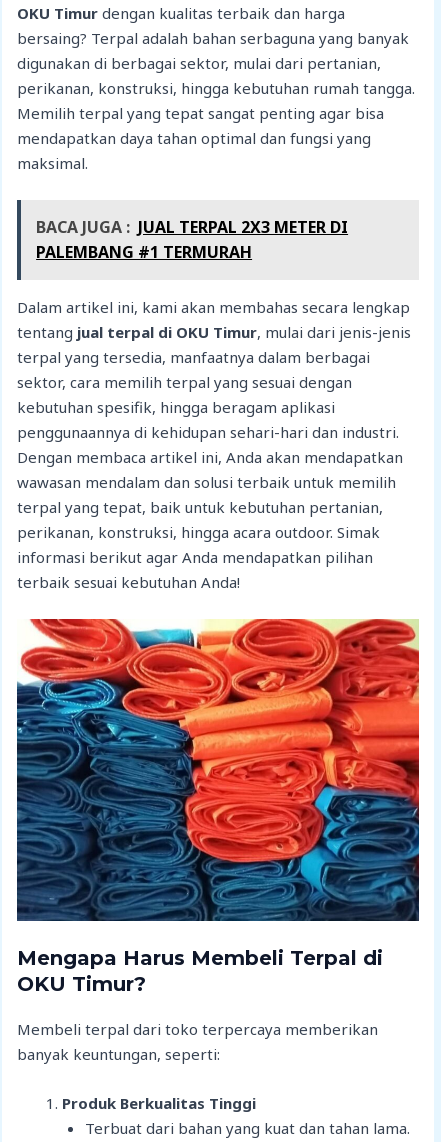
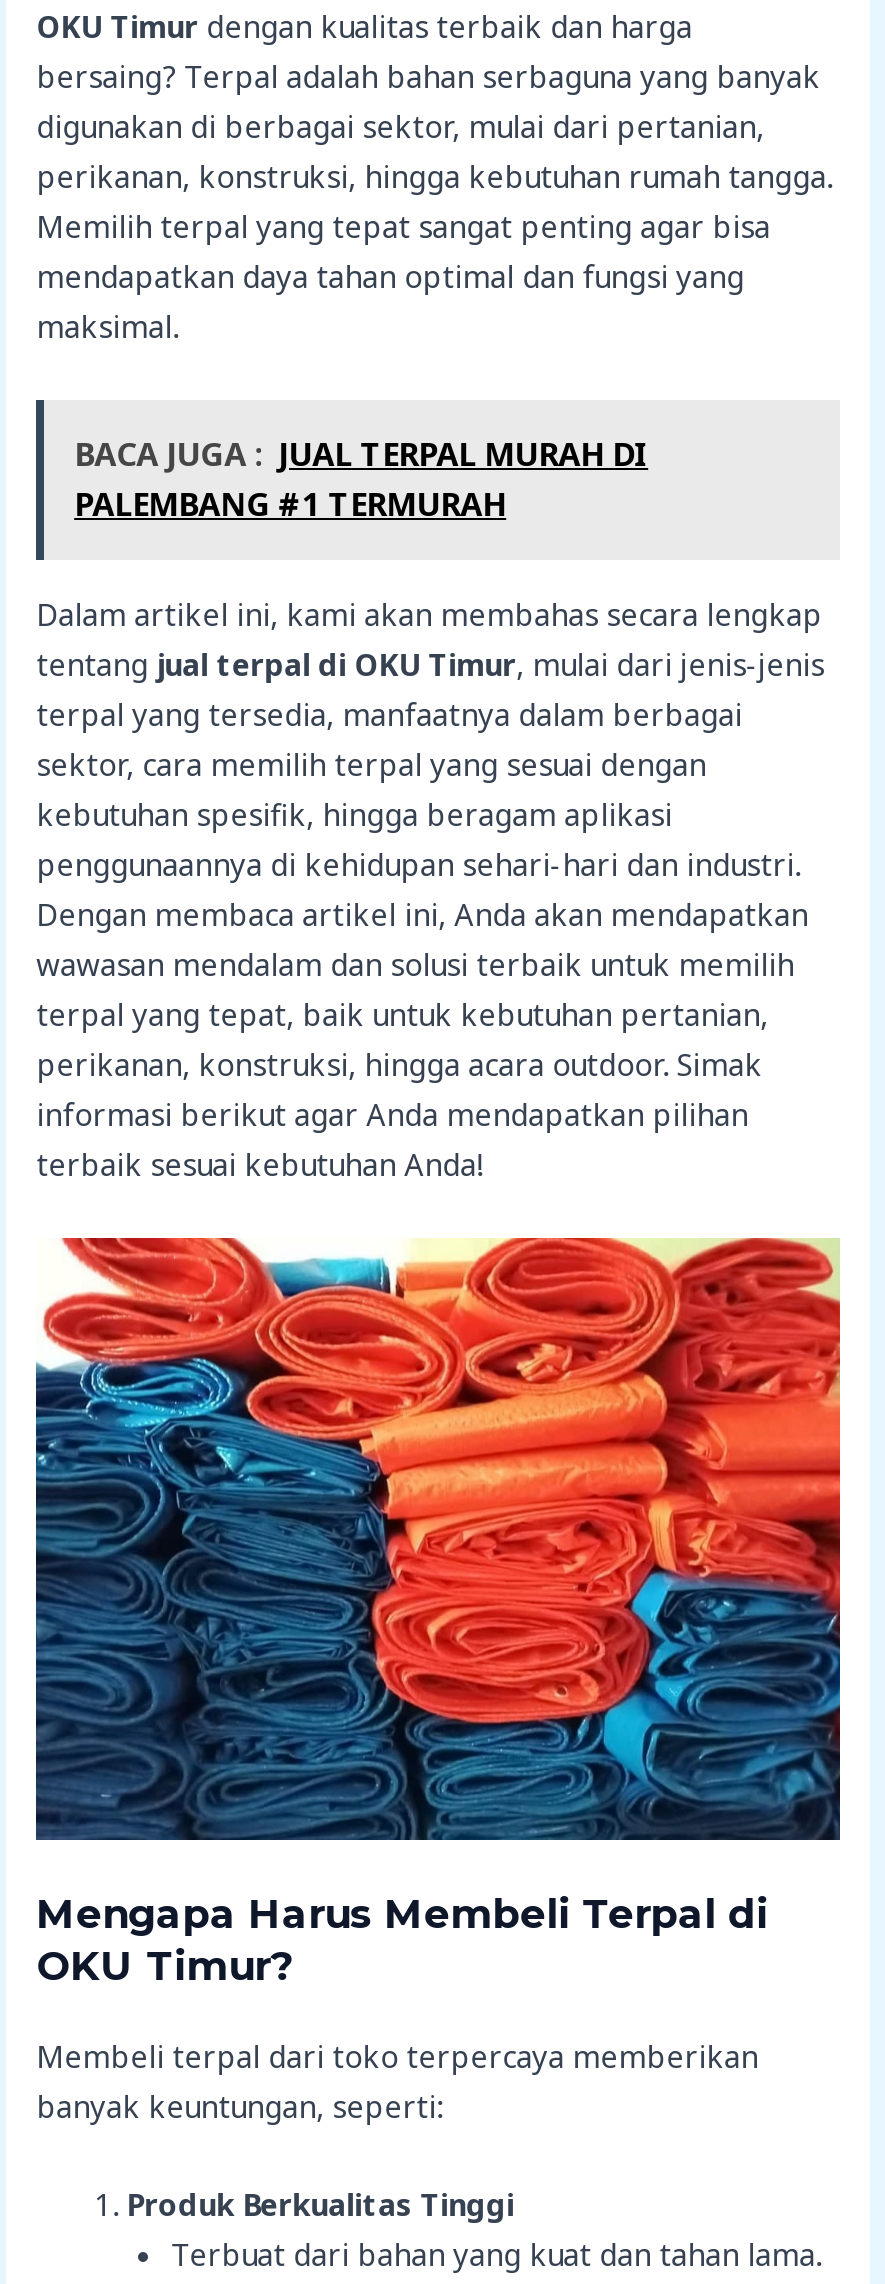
- BACA JUGA : JUAL TERPAL 2X3 METER DI
+ BACA JUGA : JUAL TERPAL MURAH DI
